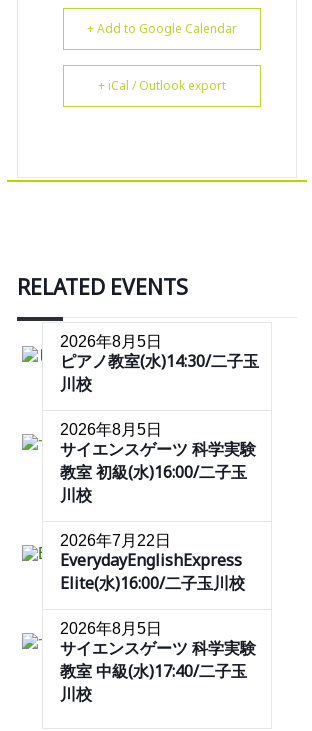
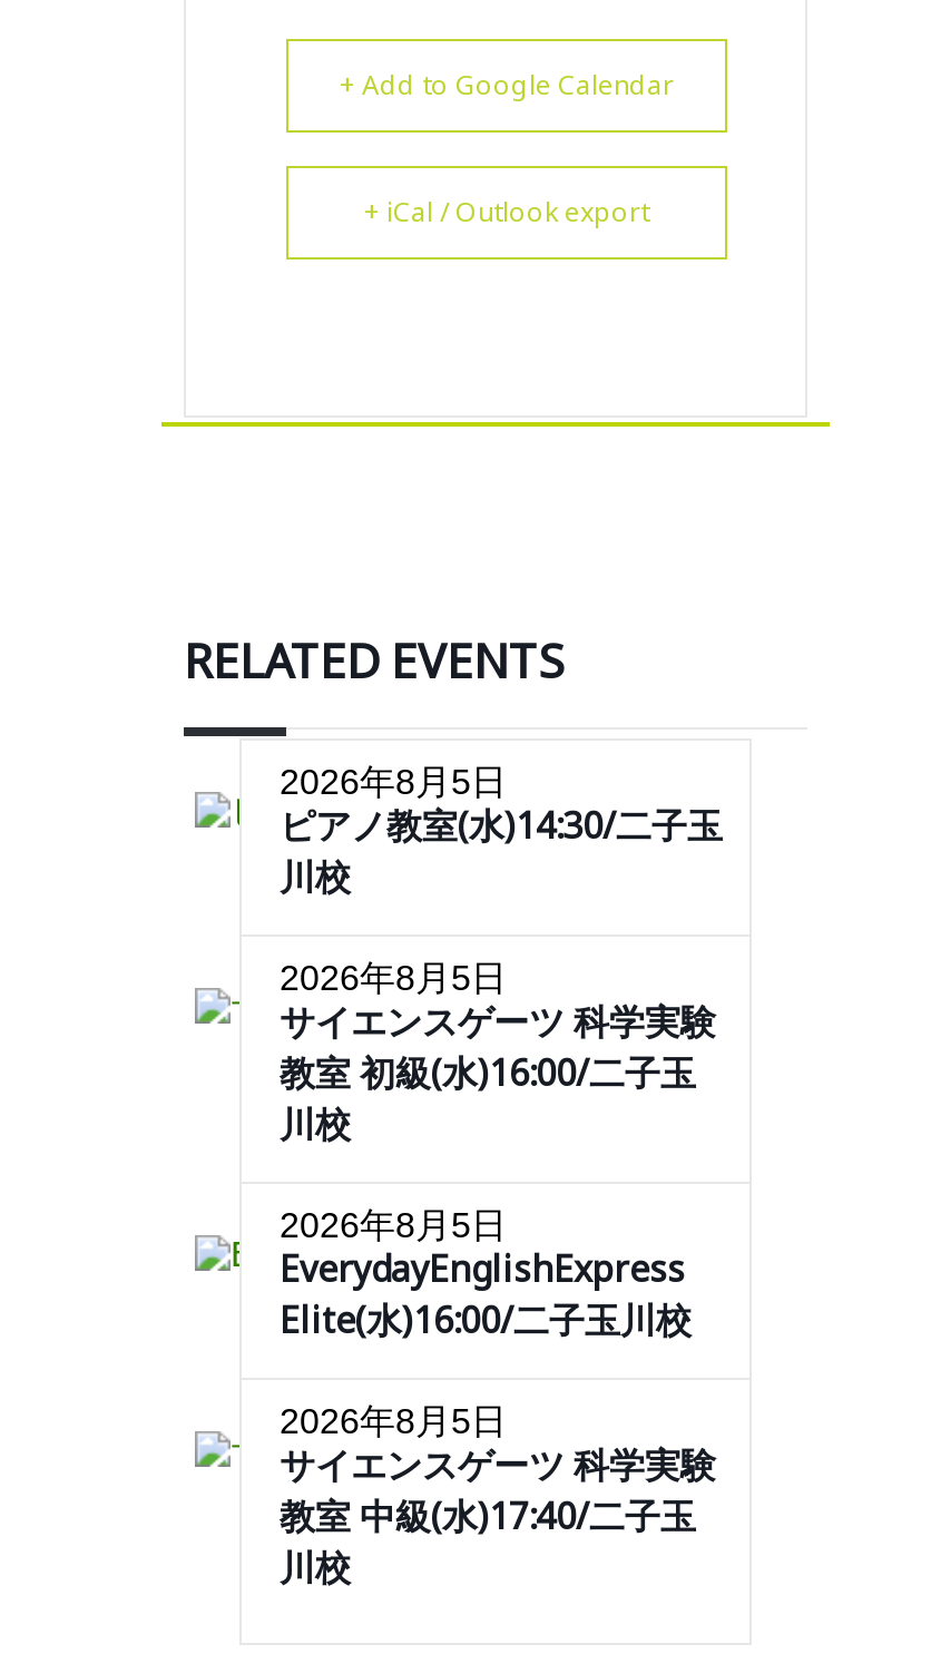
- 2026年7月22日
+ 2026年8月5日
